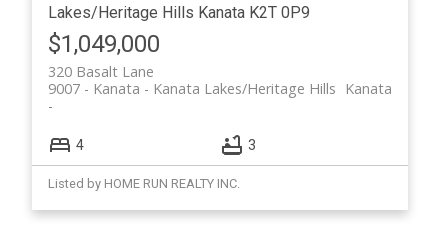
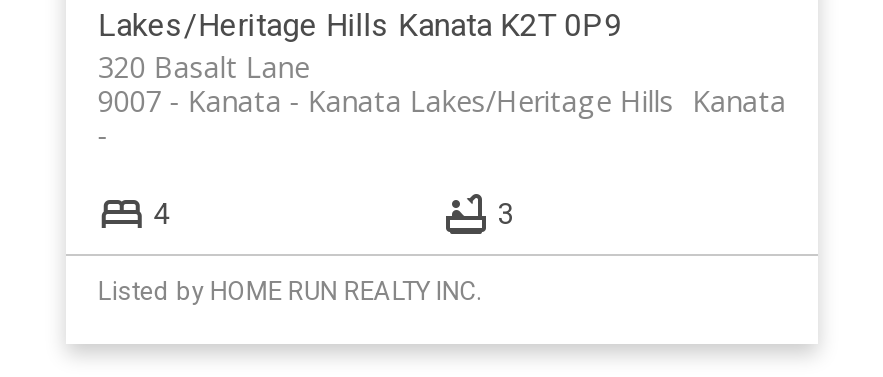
- $1,049,000
